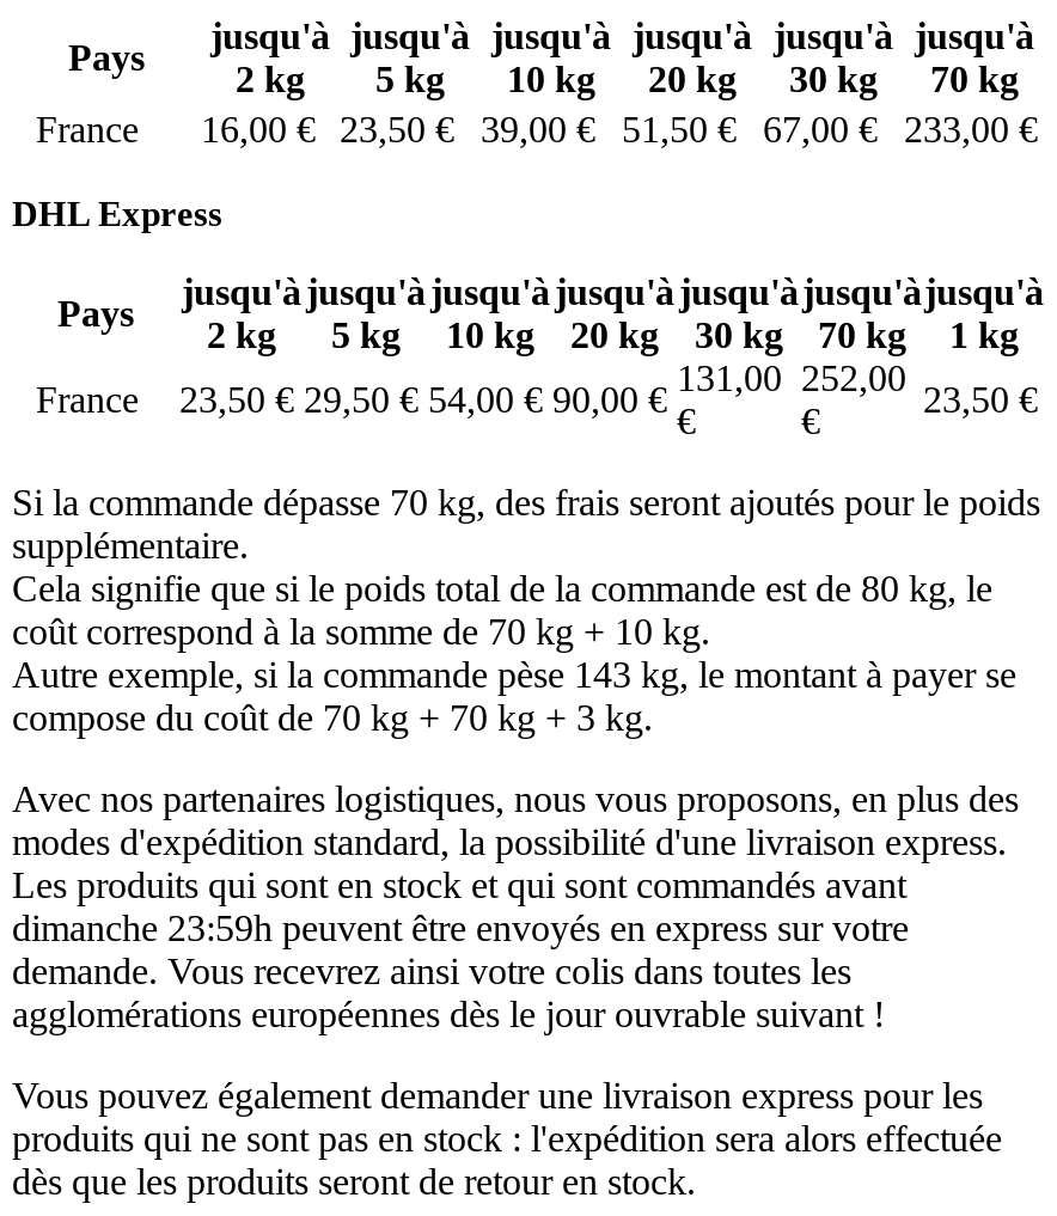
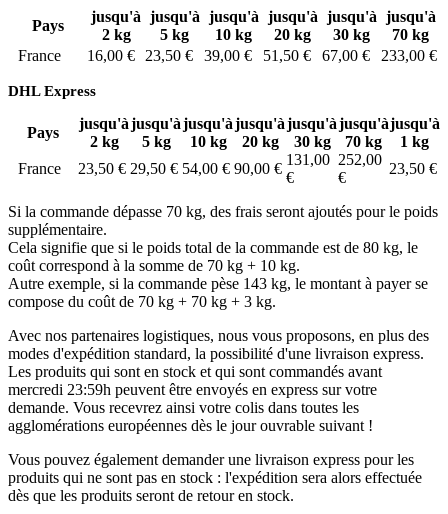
- dimanche 23:59h peuvent être envoyés en express sur votre
+ mercredi 23:59h peuvent être envoyés en express sur votre
